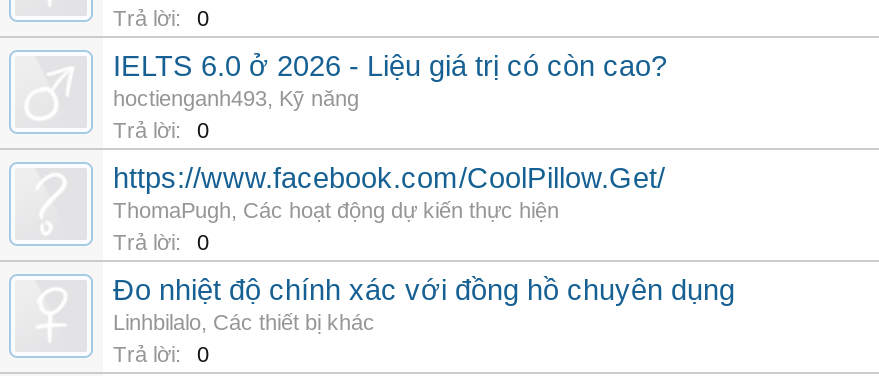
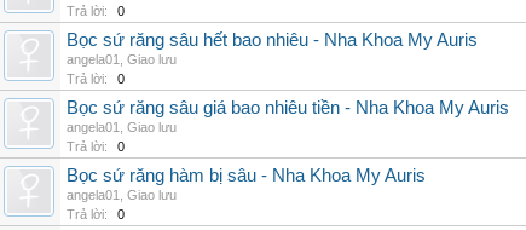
- IELTS 6.0 ở 2026 - Liệu giá trị có còn cao?
- hoctienganh493, Kỹ năng
+ Bọc sứ răng sâu hết bao nhiêu - Nha Khoa My Auris
+ angela01, Giao lưu

- https://www.facebook.com/CoolPillow.Get/
- ThomaPugh, Các hoạt động dự kiến thực hiện
+ Bọc sứ răng sâu giá bao nhiêu tiền - Nha Khoa My Auris
+ angela01, Giao lưu

- Đo nhiệt độ chính xác với đồng hồ chuyên dụng
- Linhbilalo, Các thiết bị khác
+ Bọc sứ răng hàm bị sâu - Nha Khoa My Auris
+ angela01, Giao lưu
